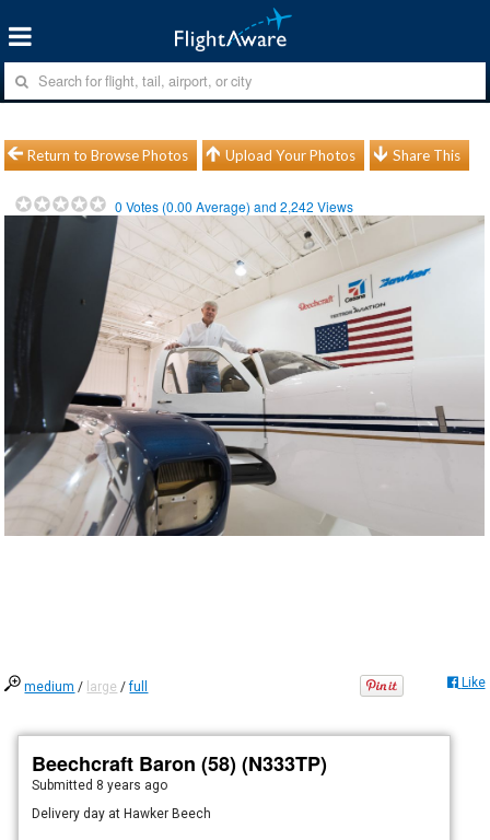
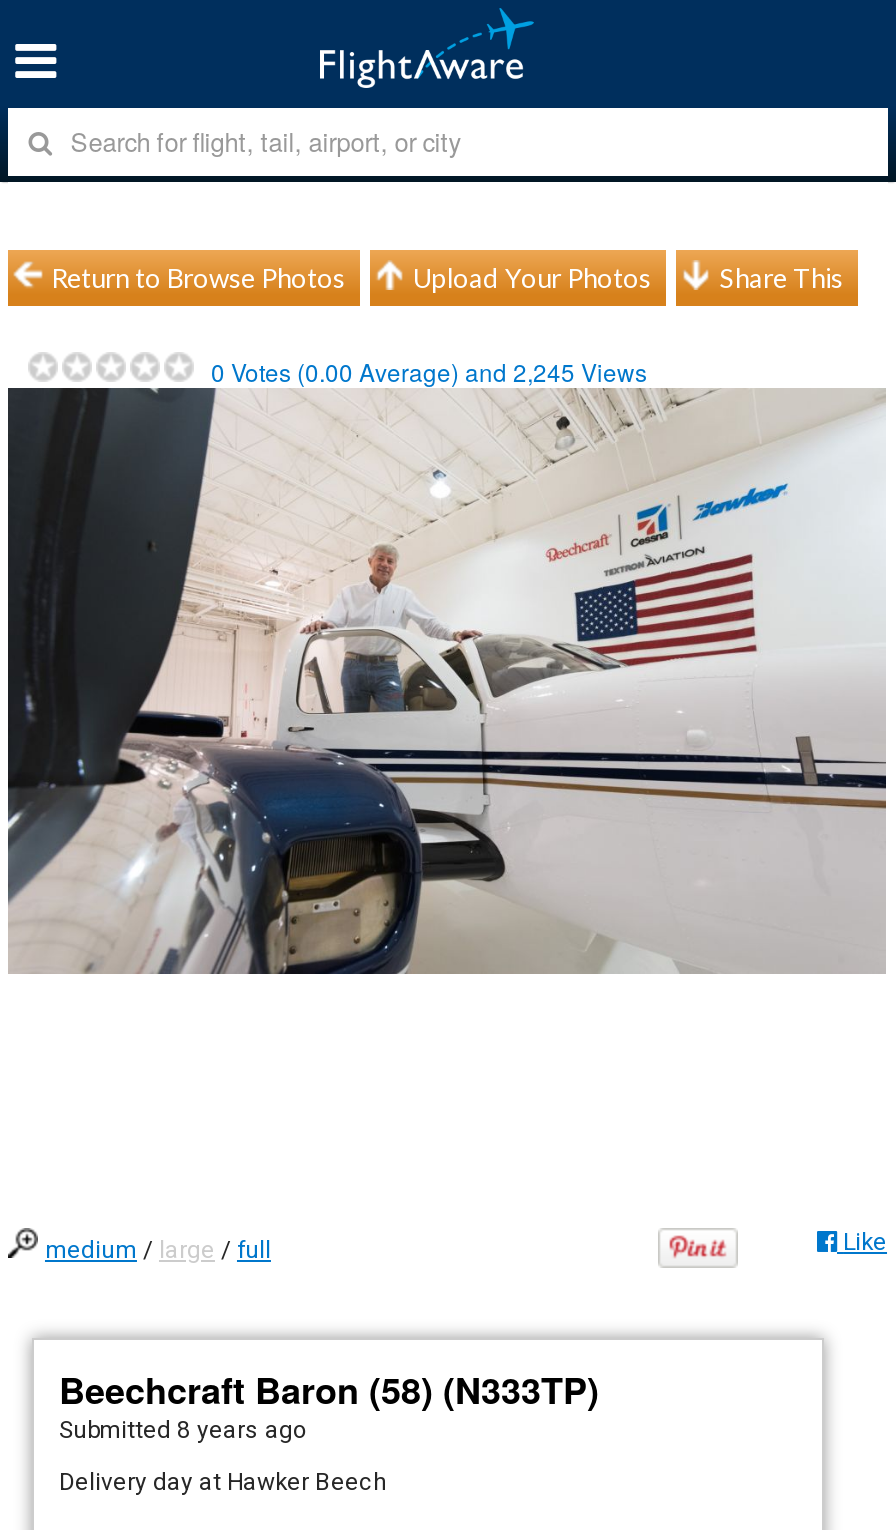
- 0 Votes (0.00 Average) and 2,242 Views
+ 0 Votes (0.00 Average) and 2,245 Views
